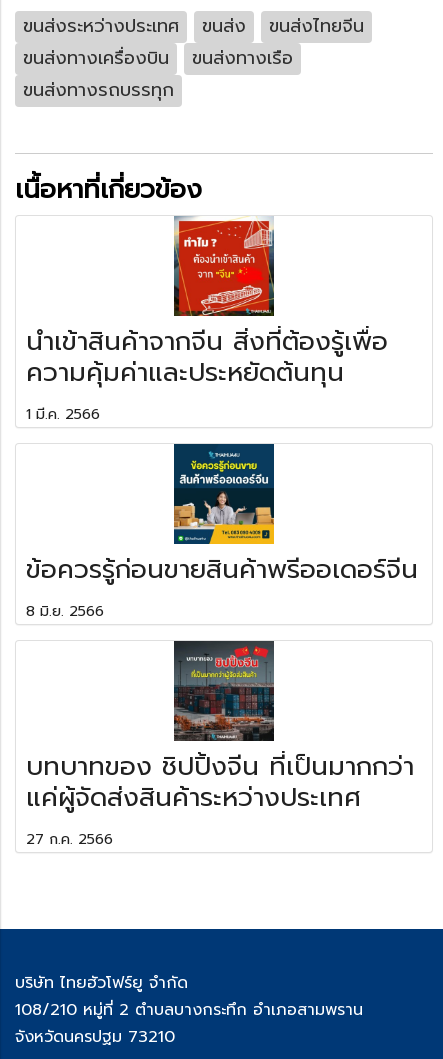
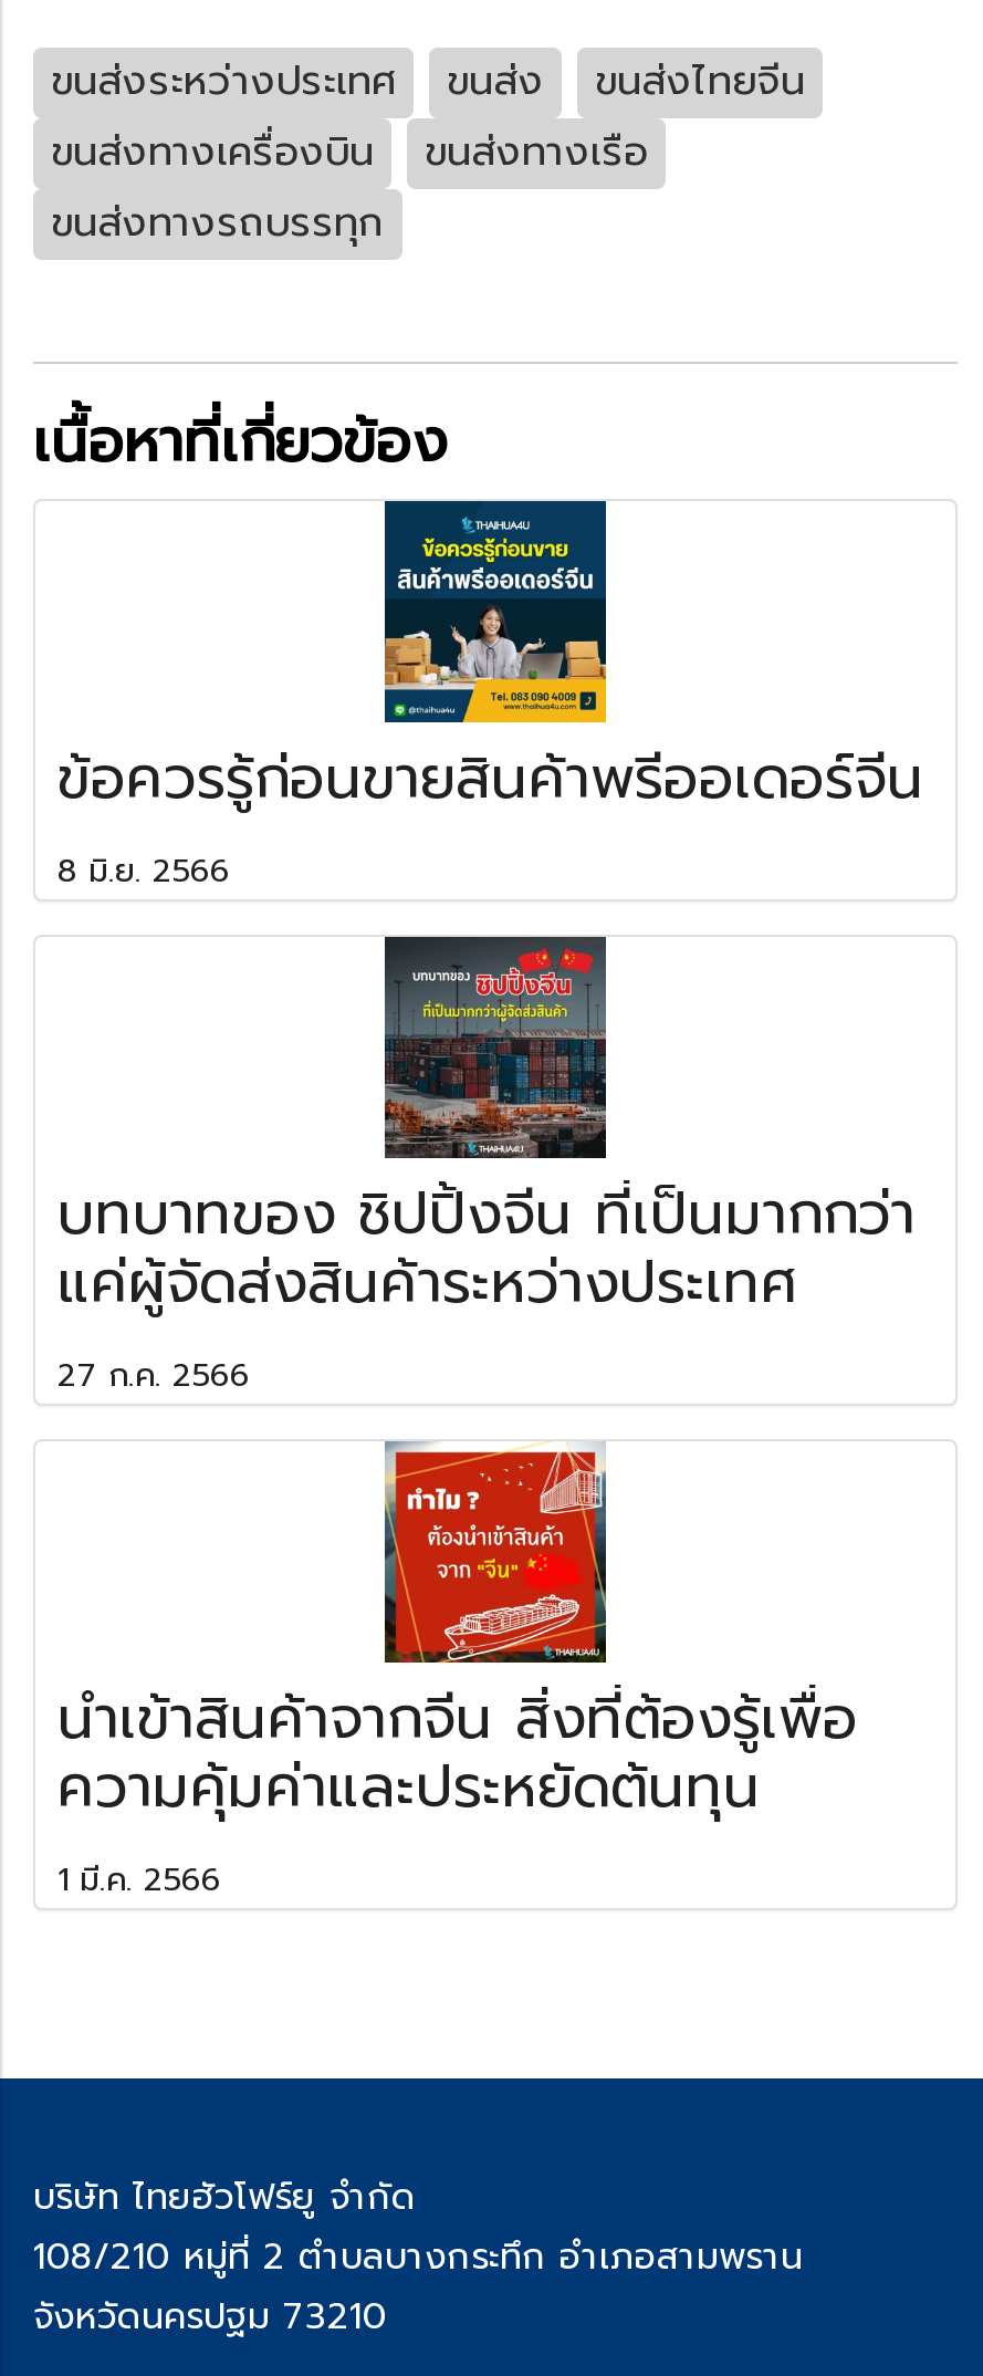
moved down: [image] | นำเข้าสินค้าจากจีน สิ่งที่ต้องรู้เพื่อ | ความคุ้มค่าและประหยัดต้นทุน | 1 มี.ค. 2566

moved up: [image] | ข้อควรรู้ก่อนขายสินค้าพรีออเดอร์จีน | 8 มิ.ย. 2566 | บทบาทของ ชิปปิ้งจีน ที่เป็นมากกว่า | แค่ผู้จัดส่งสินค้าระหว่างประเทศ | 27 ก.ค. 2566
